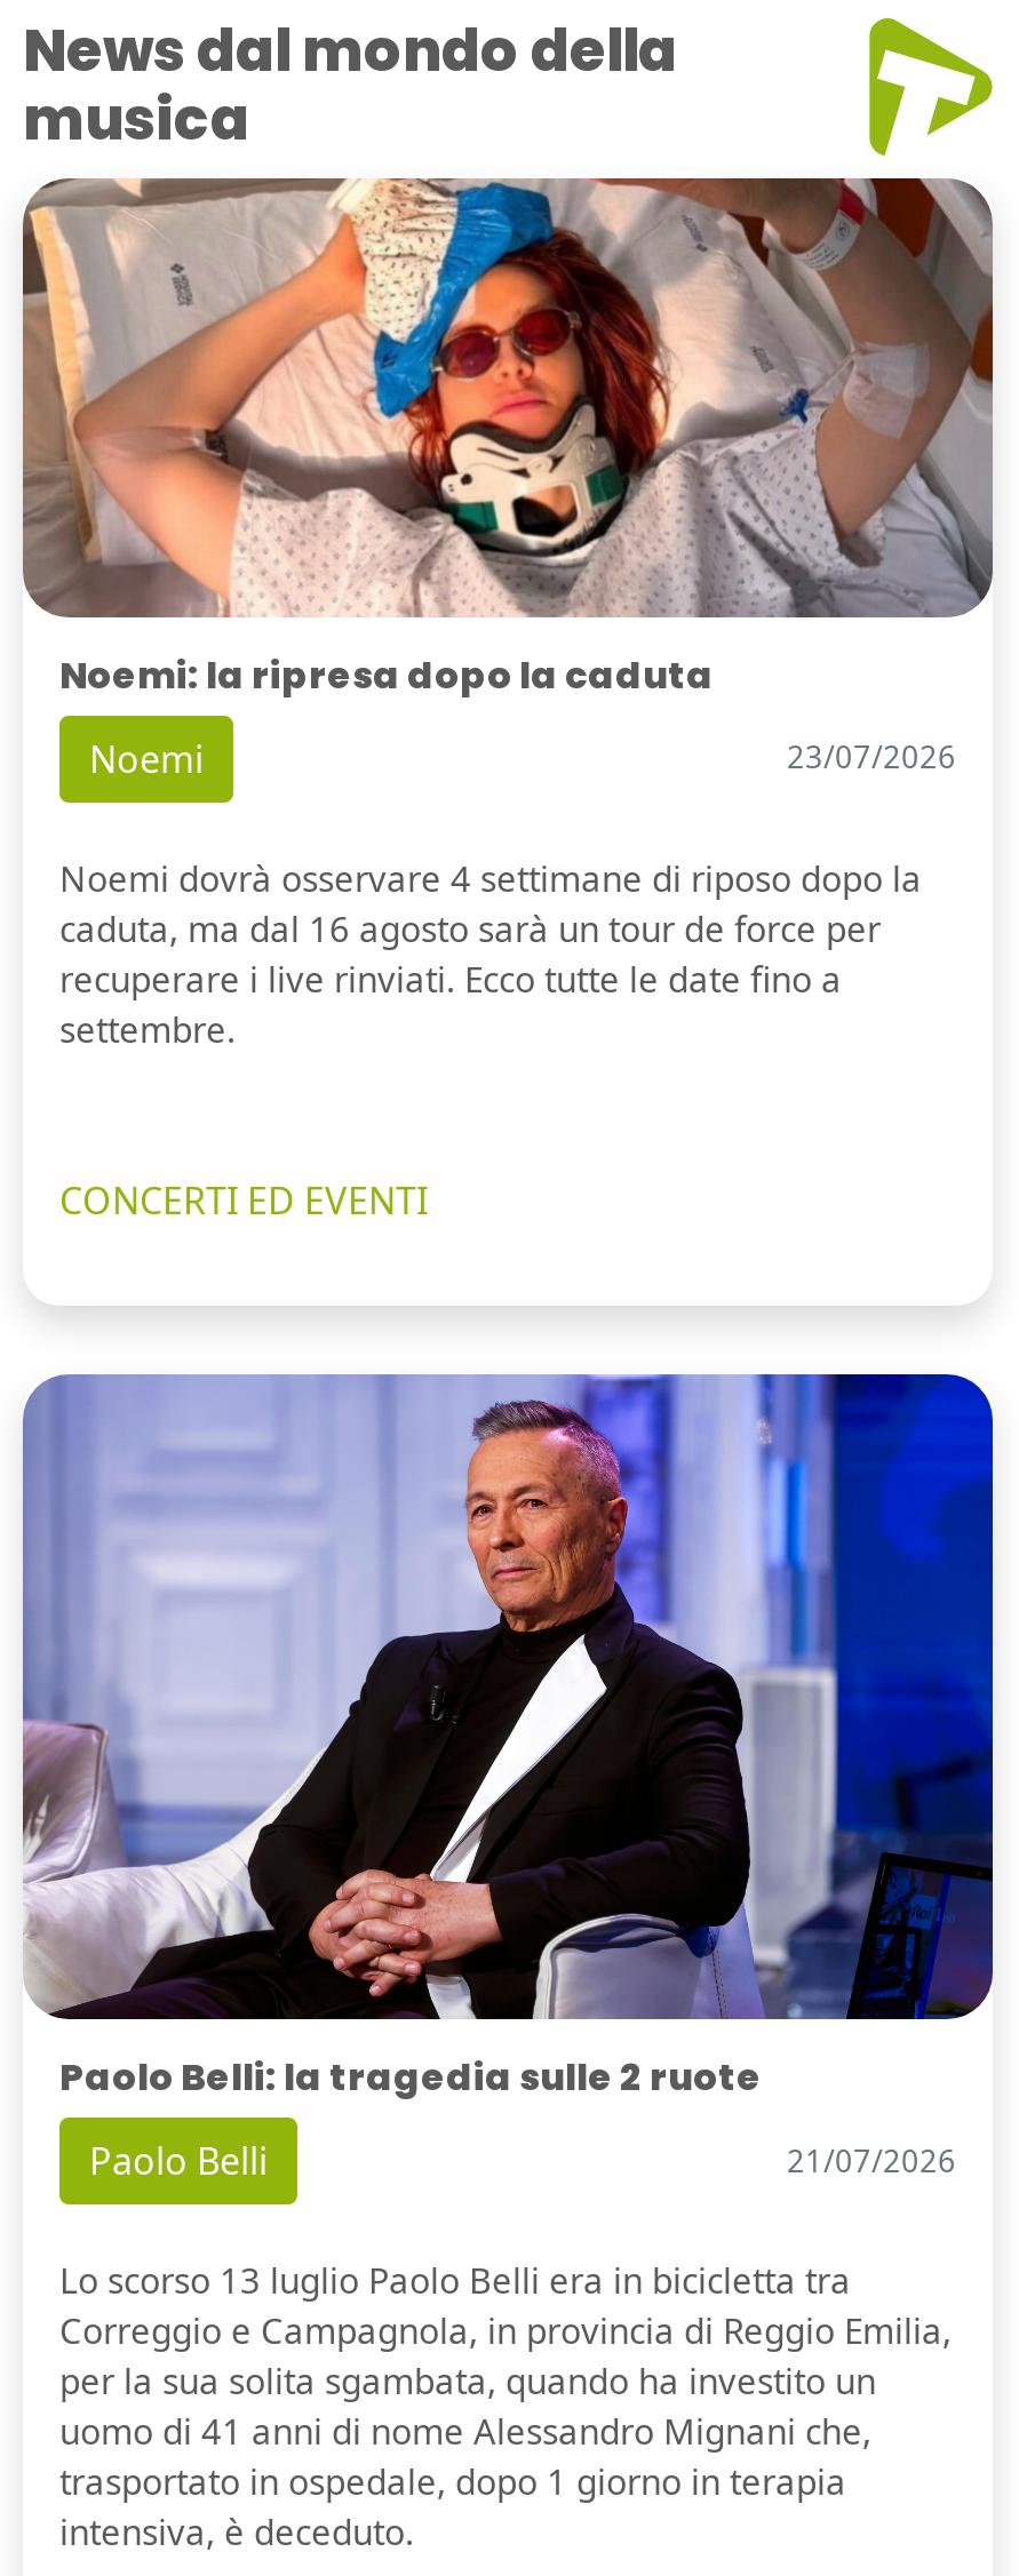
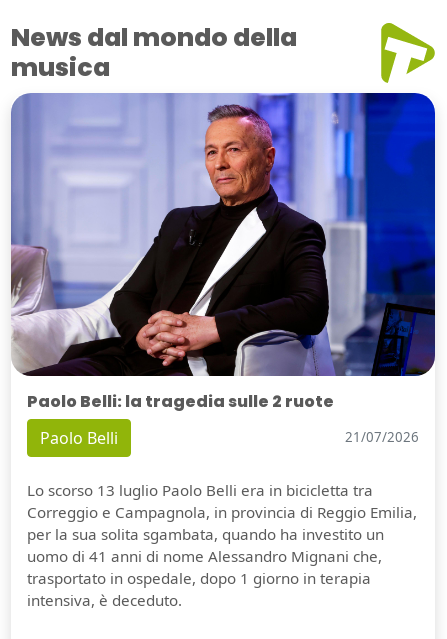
- [image]
- Noemi: la ripresa dopo la caduta
- Noemi
- 23/07/2026
- Noemi dovrà osservare 4 settimane di riposo dopo la
- caduta, ma dal 16 agosto sarà un tour de force per
- recuperare i live rinviati. Ecco tutte le date fino a
- settembre.
- CONCERTI ED EVENTI
